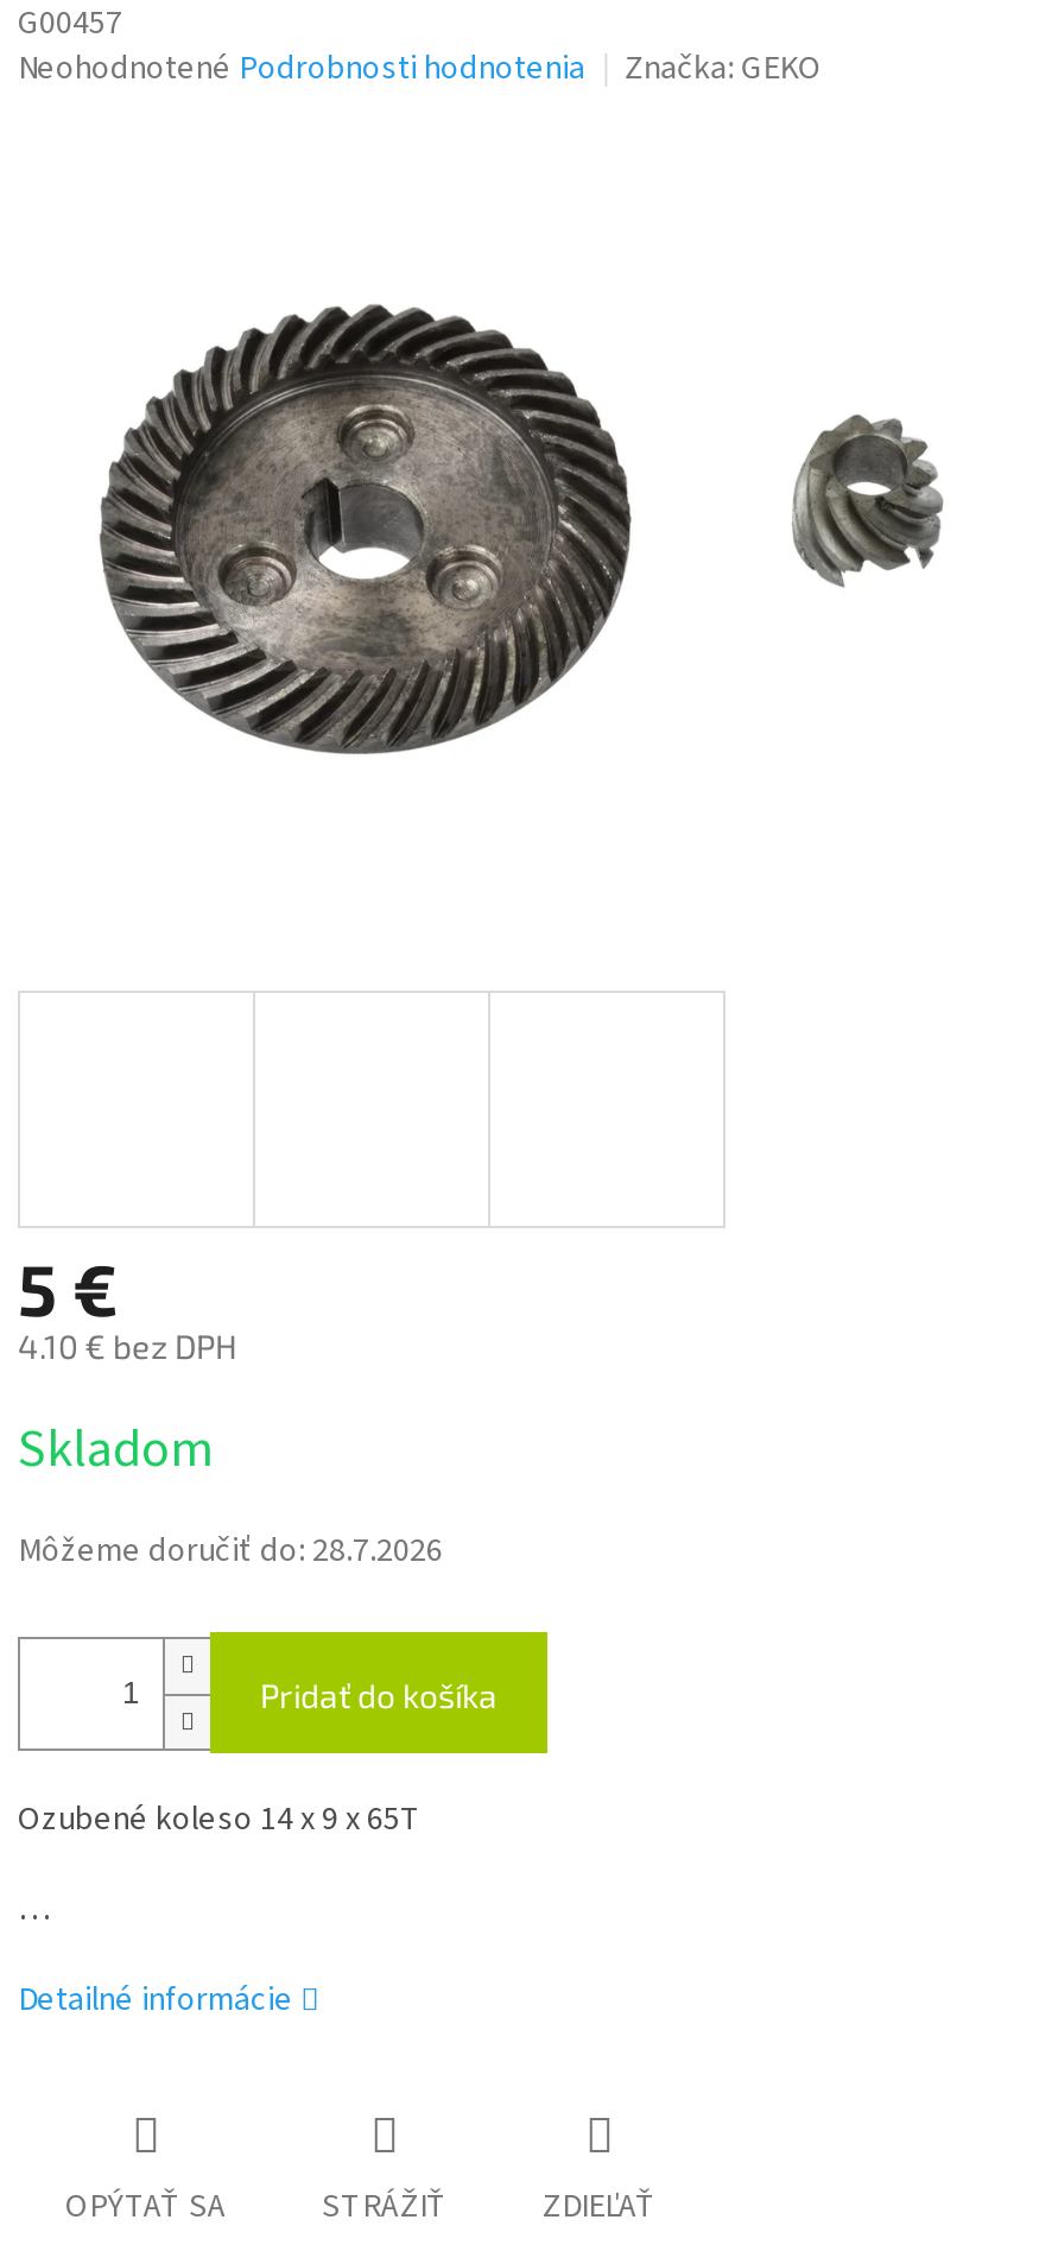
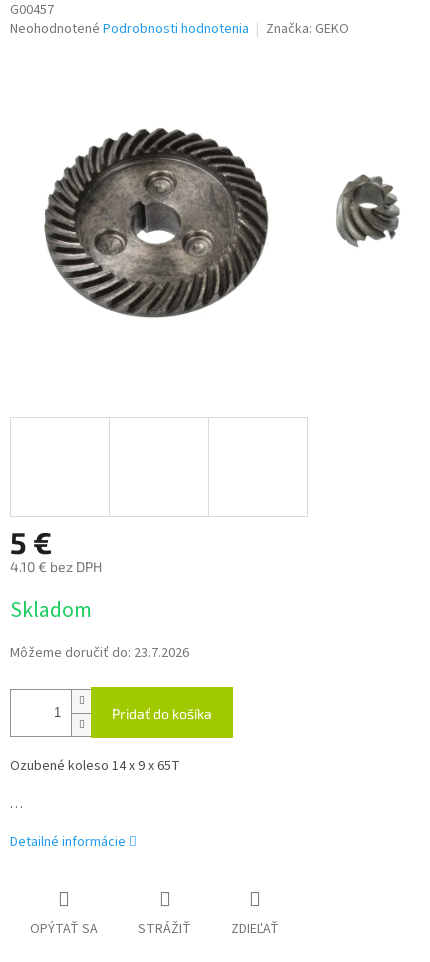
- Môžeme doručiť do: 28.7.2026
+ Môžeme doručiť do: 23.7.2026
